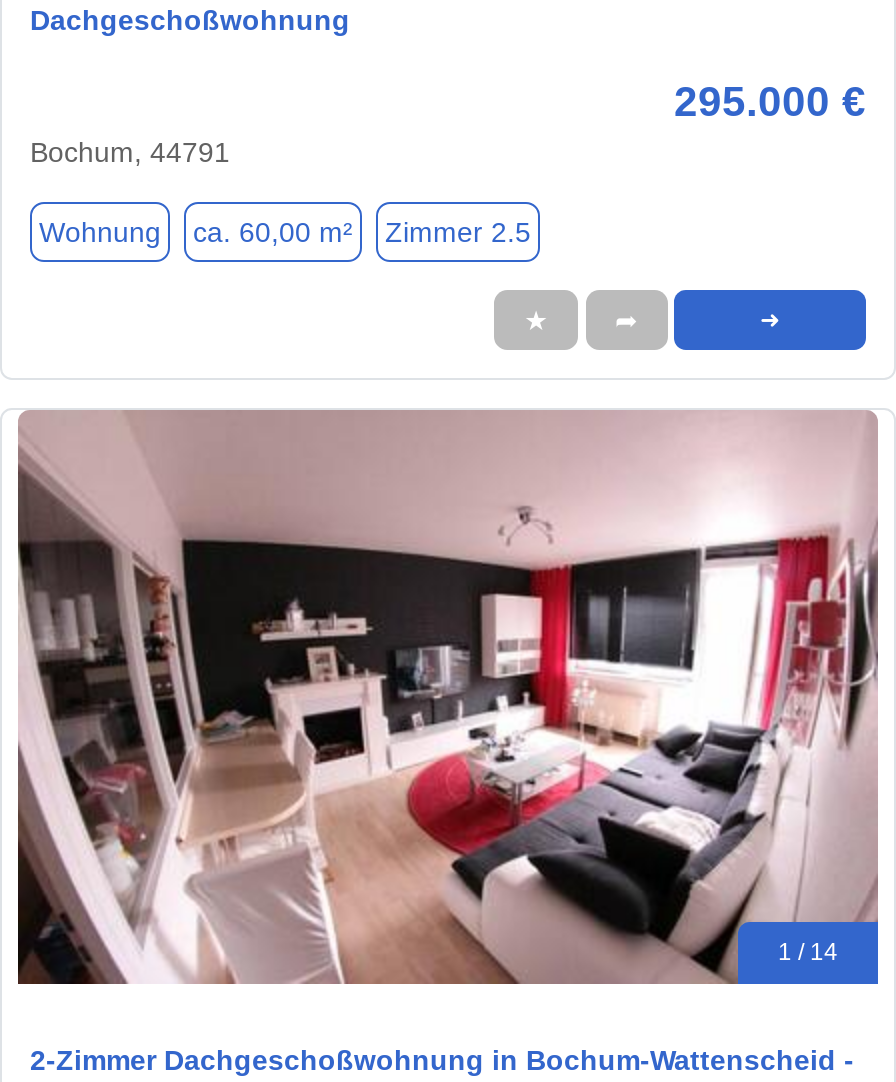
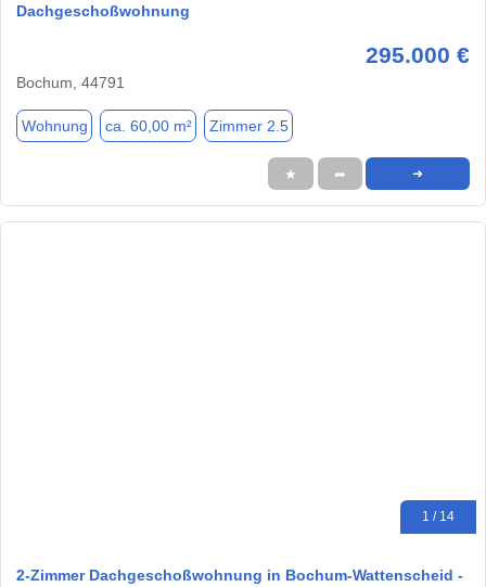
- [image]
